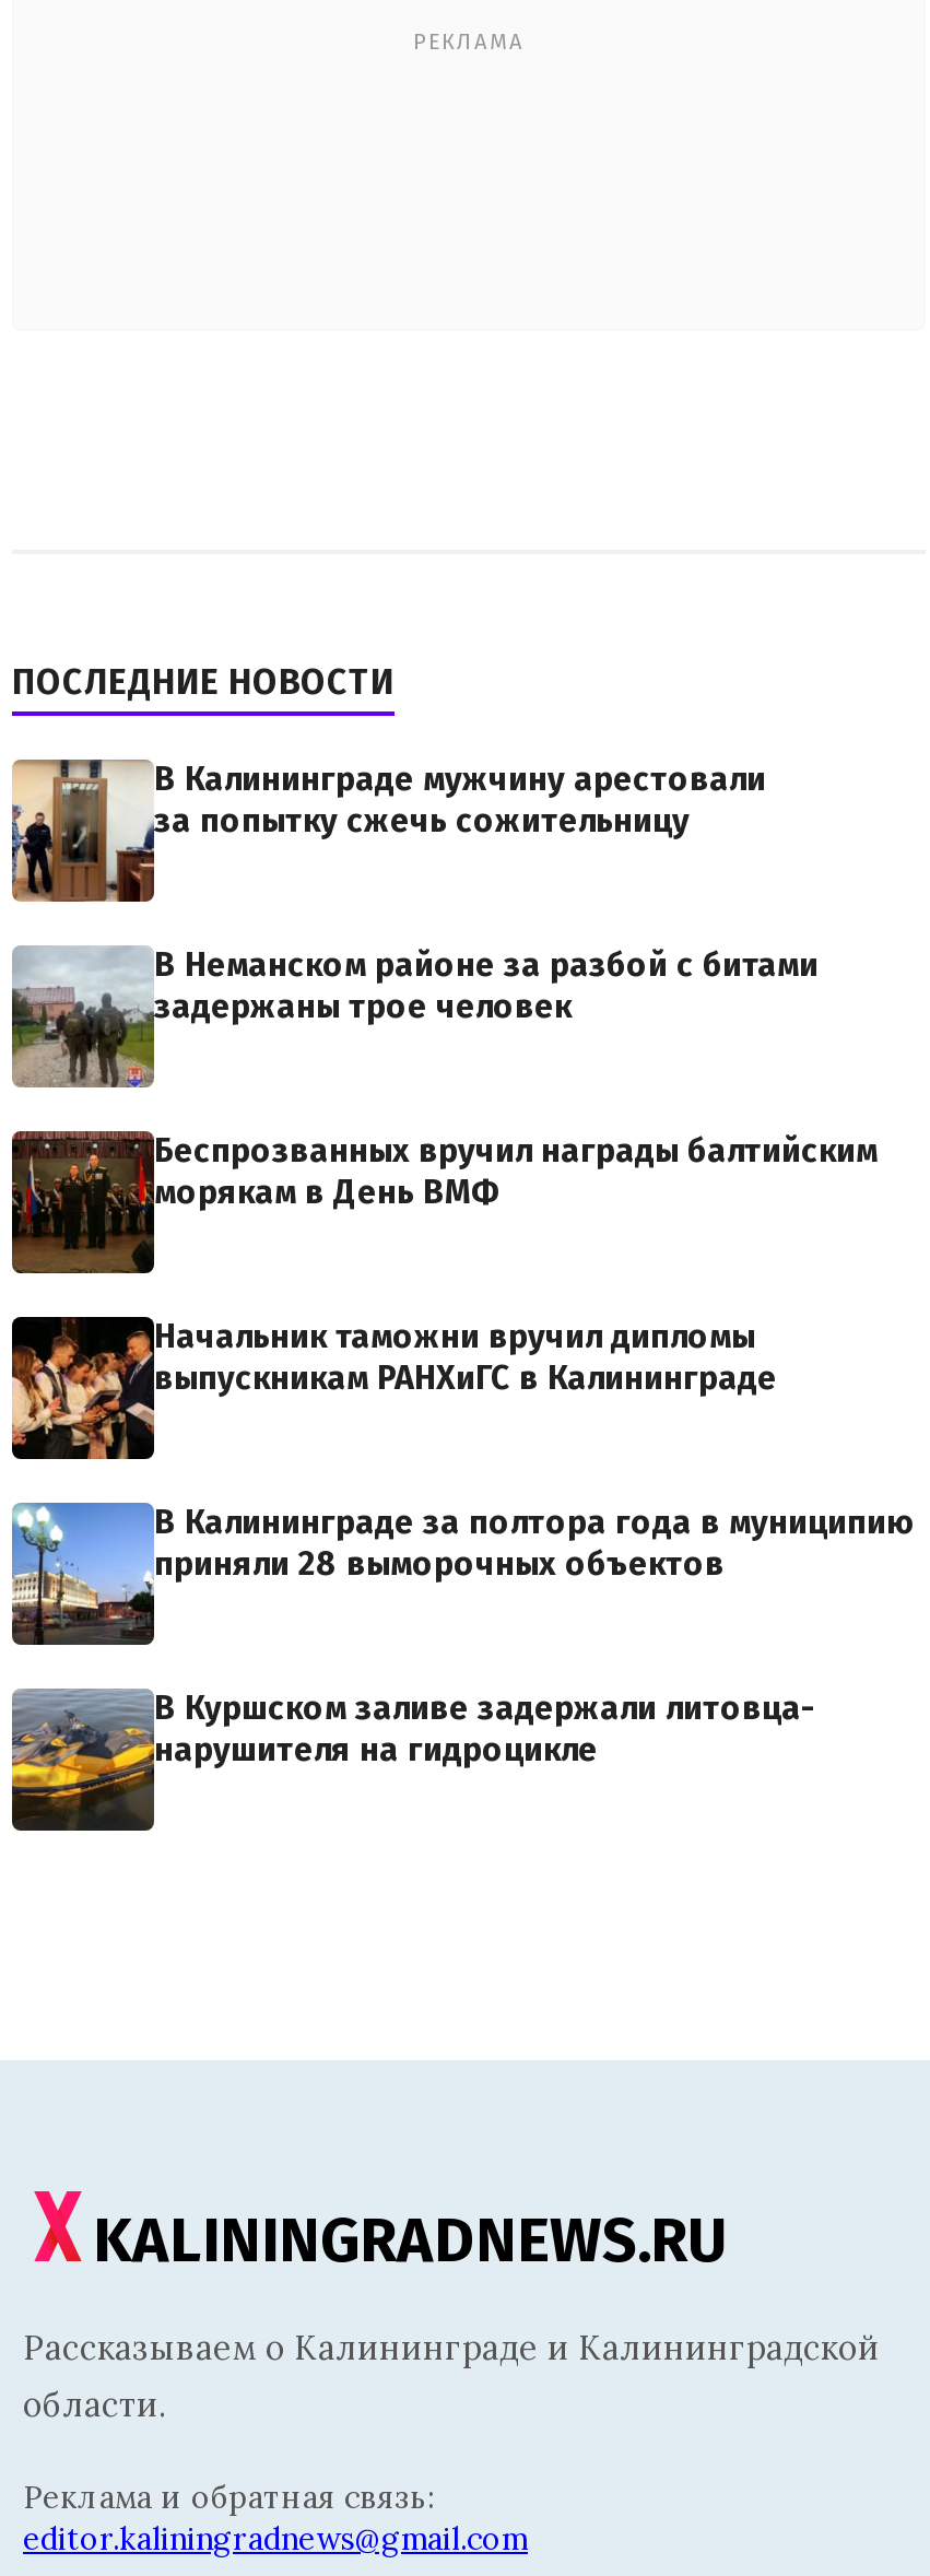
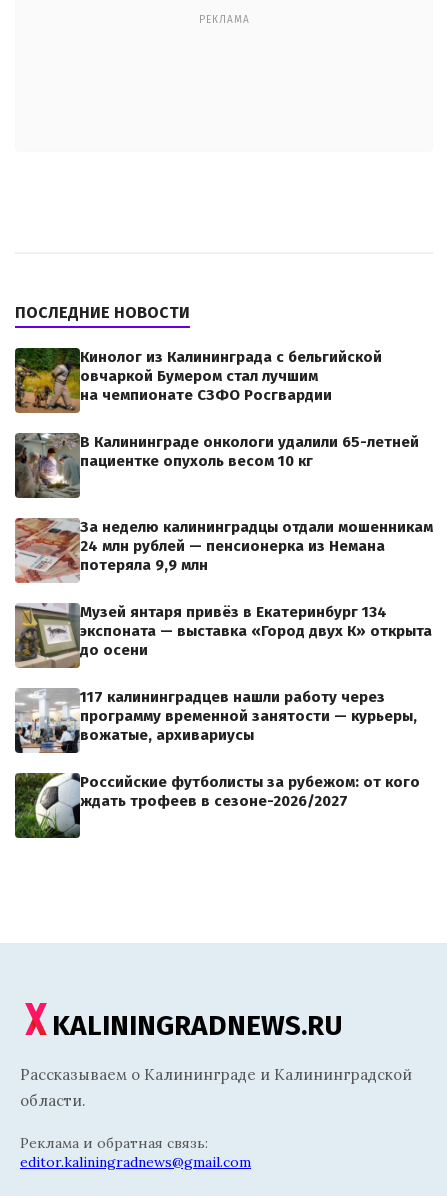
- [image]
- В Калининграде мужчину арестовали
- за попытку сжечь сожительницу
+ [image]
+ Кинолог из Калининграда с бельгийской
+ овчаркой Бумером стал лучшим
+ на чемпионате СЗФО Росгвардии

- [image]
- В Неманском районе за разбой с битами
- задержаны трое человек
+ [image]
+ В Калининграде онкологи удалили 65-летней
+ пациентке опухоль весом 10 кг

- [image]
- Беспрозванных вручил награды балтийским
- морякам в День ВМФ
+ [image]
+ За неделю калининградцы отдали мошенникам
+ 24 млн рублей — пенсионерка из Немана
+ потеряла 9,9 млн

- [image]
- Начальник таможни вручил дипломы
- выпускникам РАНХиГС в Калининграде
+ [image]
+ Музей янтаря привёз в Екатеринбург 134
+ экспоната — выставка «Город двух К» открыта
+ до осени

- [image]
- В Калининграде за полтора года в муниципию
- приняли 28 выморочных объектов
+ [image]
+ 117 калининградцев нашли работу через
+ программу временной занятости — курьеры,
+ вожатые, архивариусы

- [image]
- В Куршском заливе задержали литовца-
- нарушителя на гидроцикле
+ [image]
+ Российские футболисты за рубежом: от кого
+ ждать трофеев в сезоне-2026/2027
